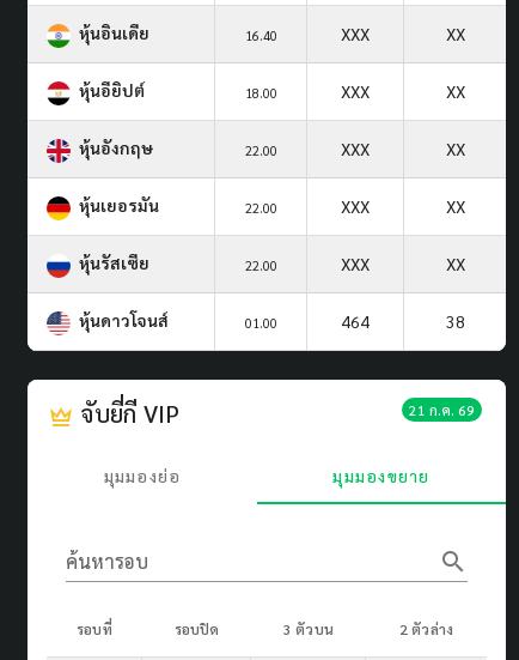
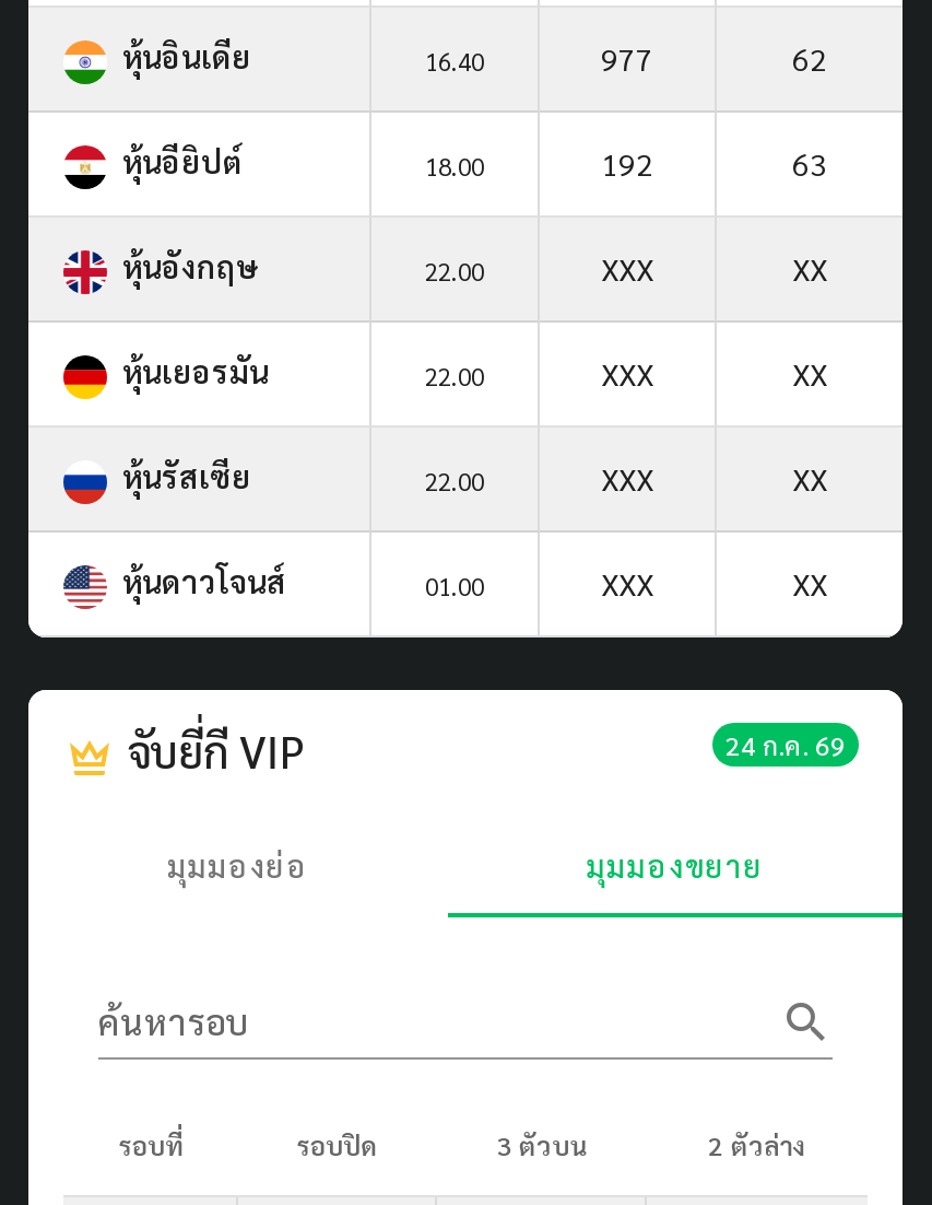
- XXX
- XX
+ 977
+ 62

- XXX
- XX
+ 192
+ 63

- 464
- 38
+ XXX
+ XX

- 21 ก.ค. 69
+ 24 ก.ค. 69
